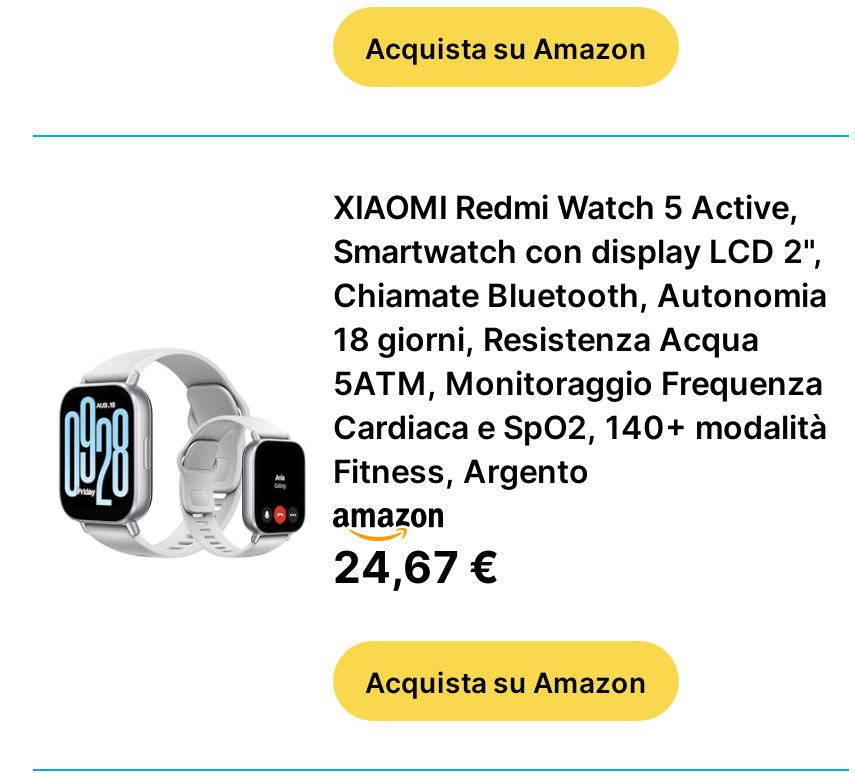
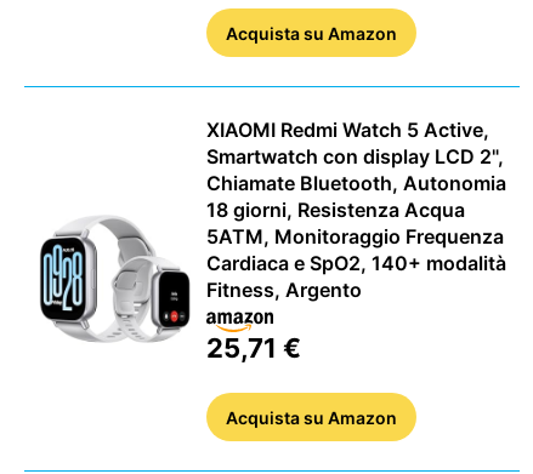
- 24,67 €
+ 25,71 €
